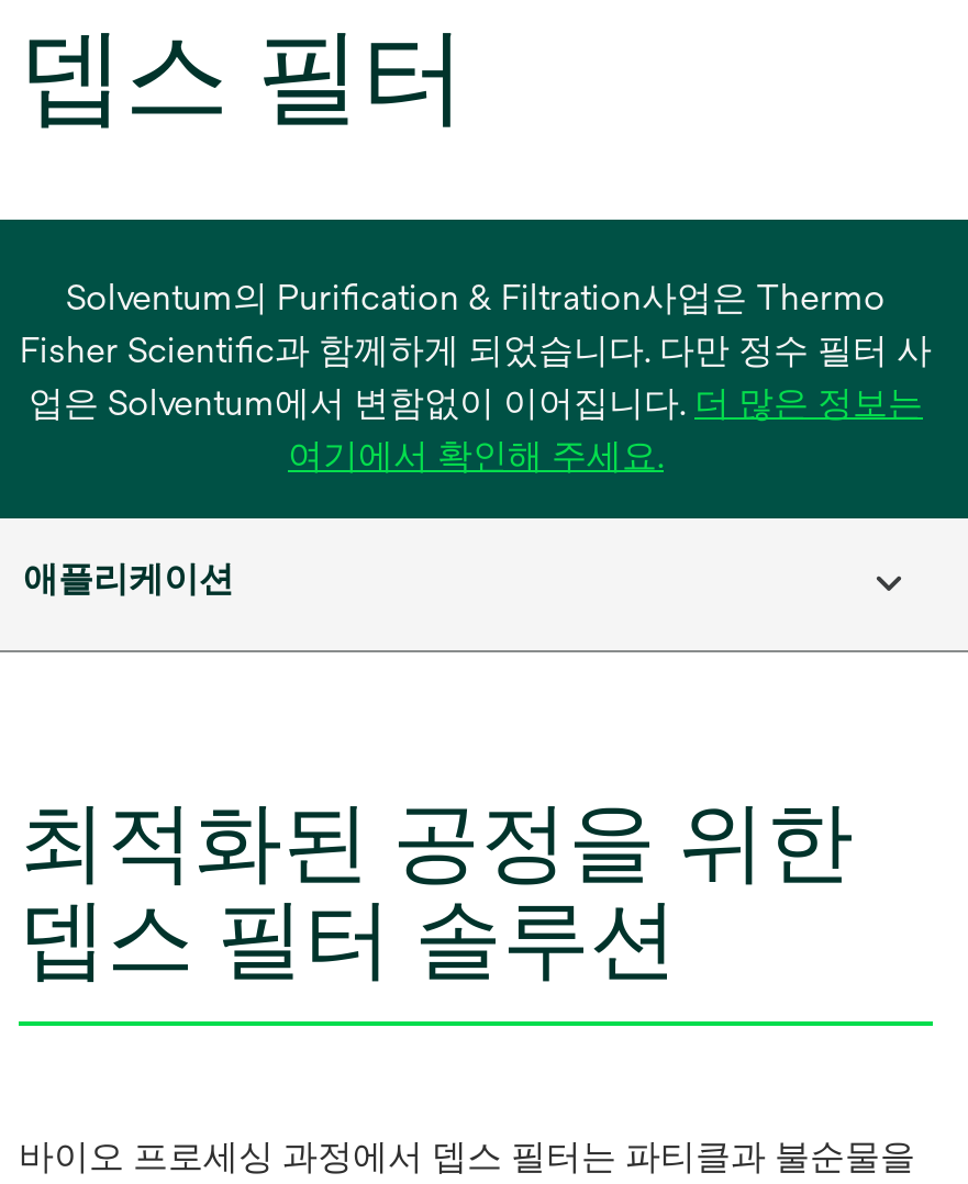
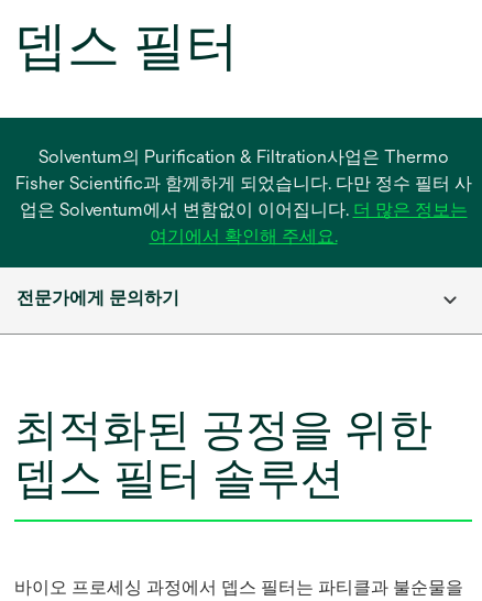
- 애플리케이션
+ 전문가에게 문의하기
